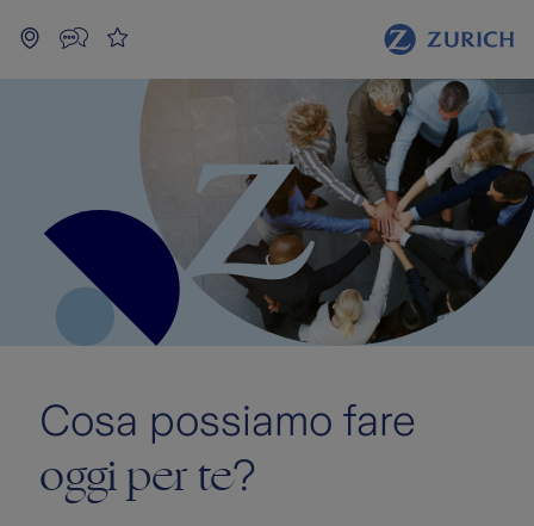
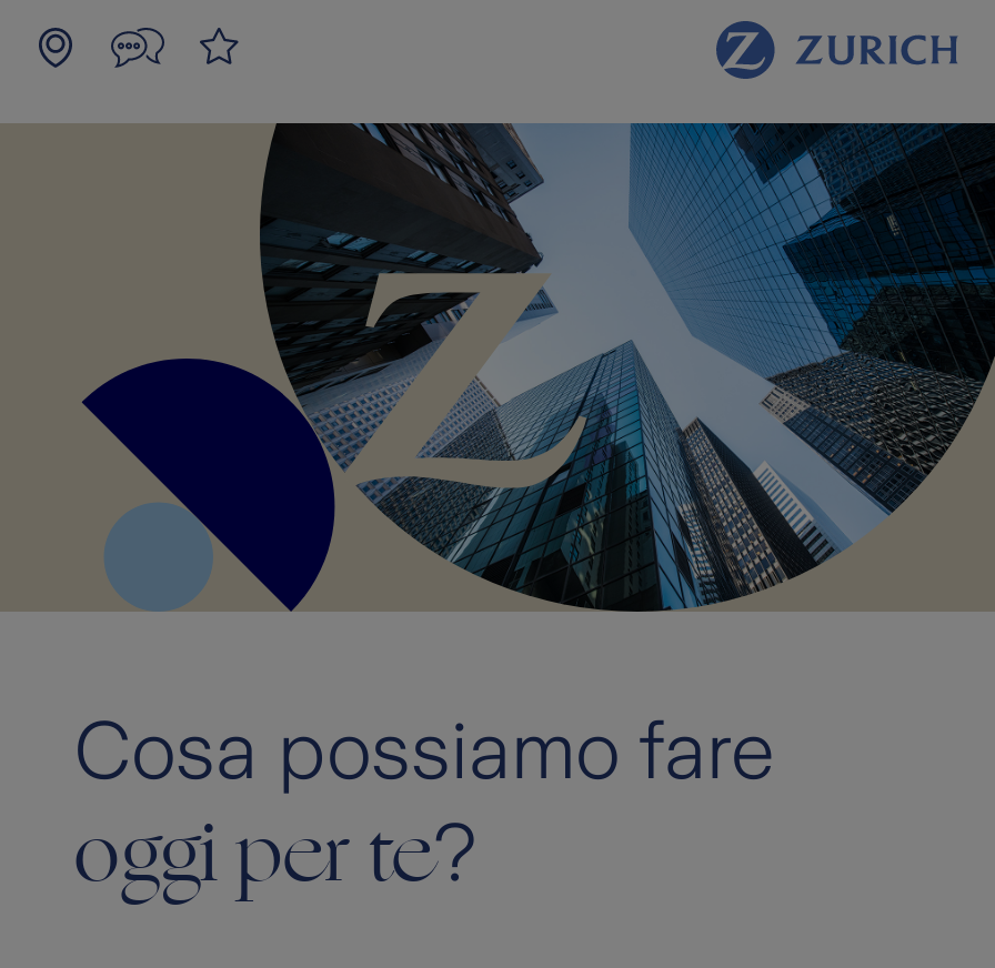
- [image]
+ [image]
